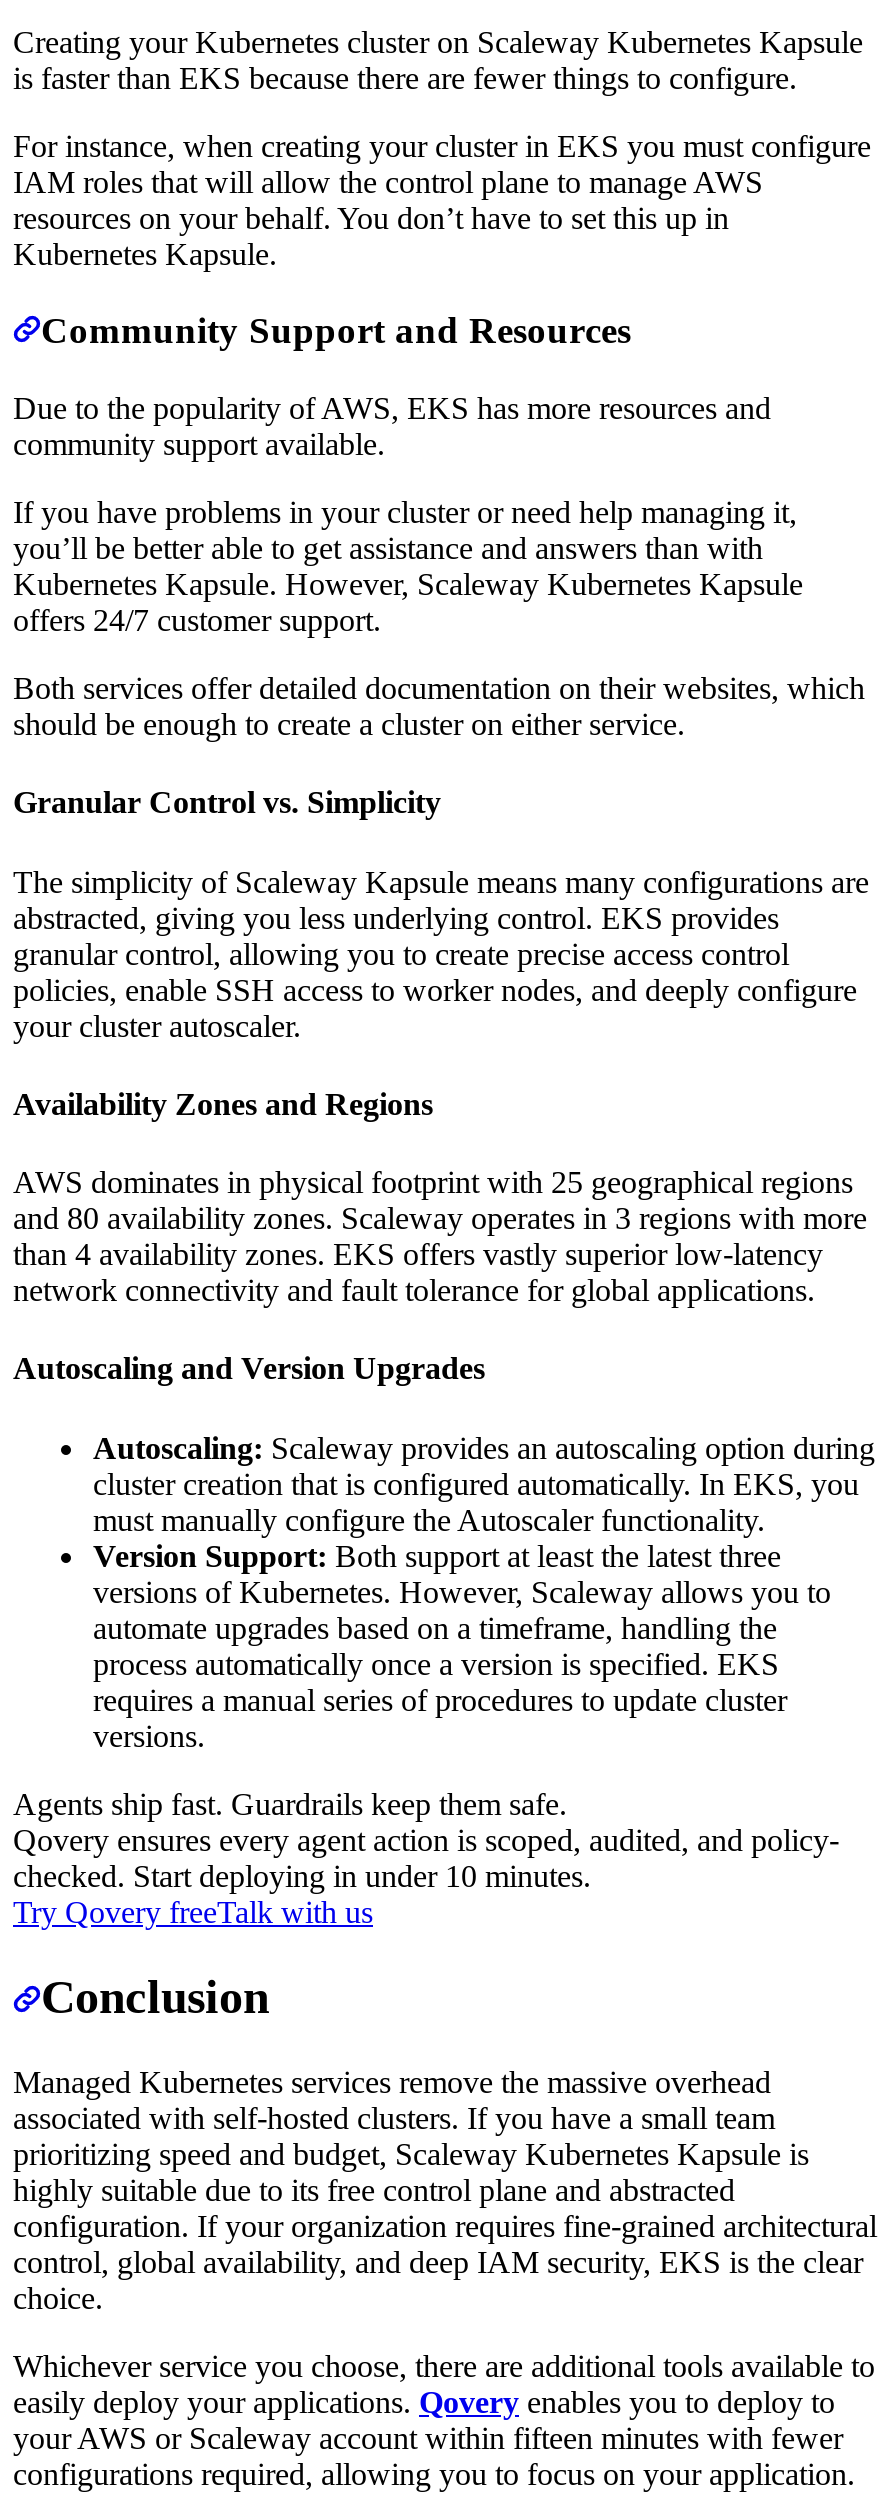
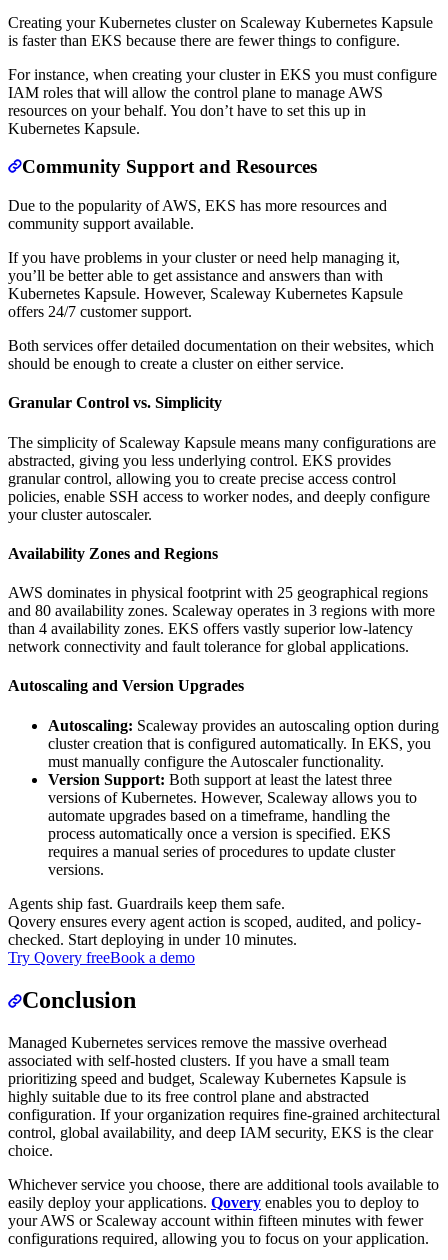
- Try Qovery freeTalk with us
+ Try Qovery freeBook a demo
